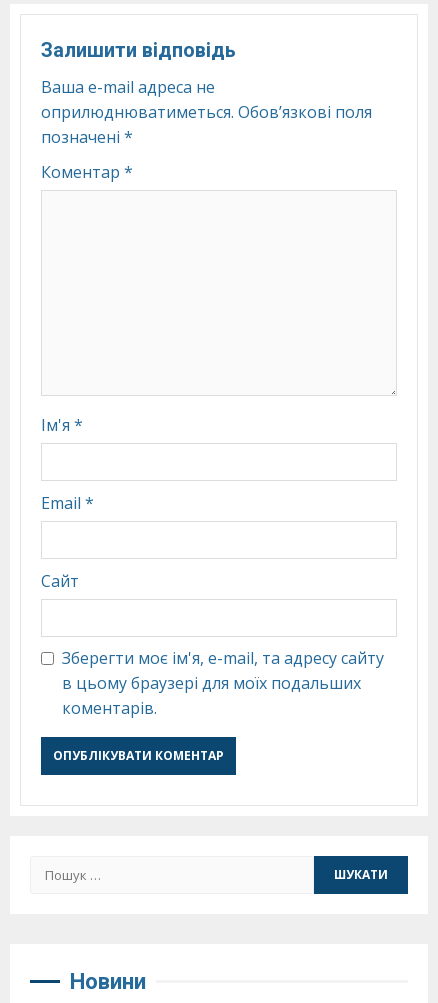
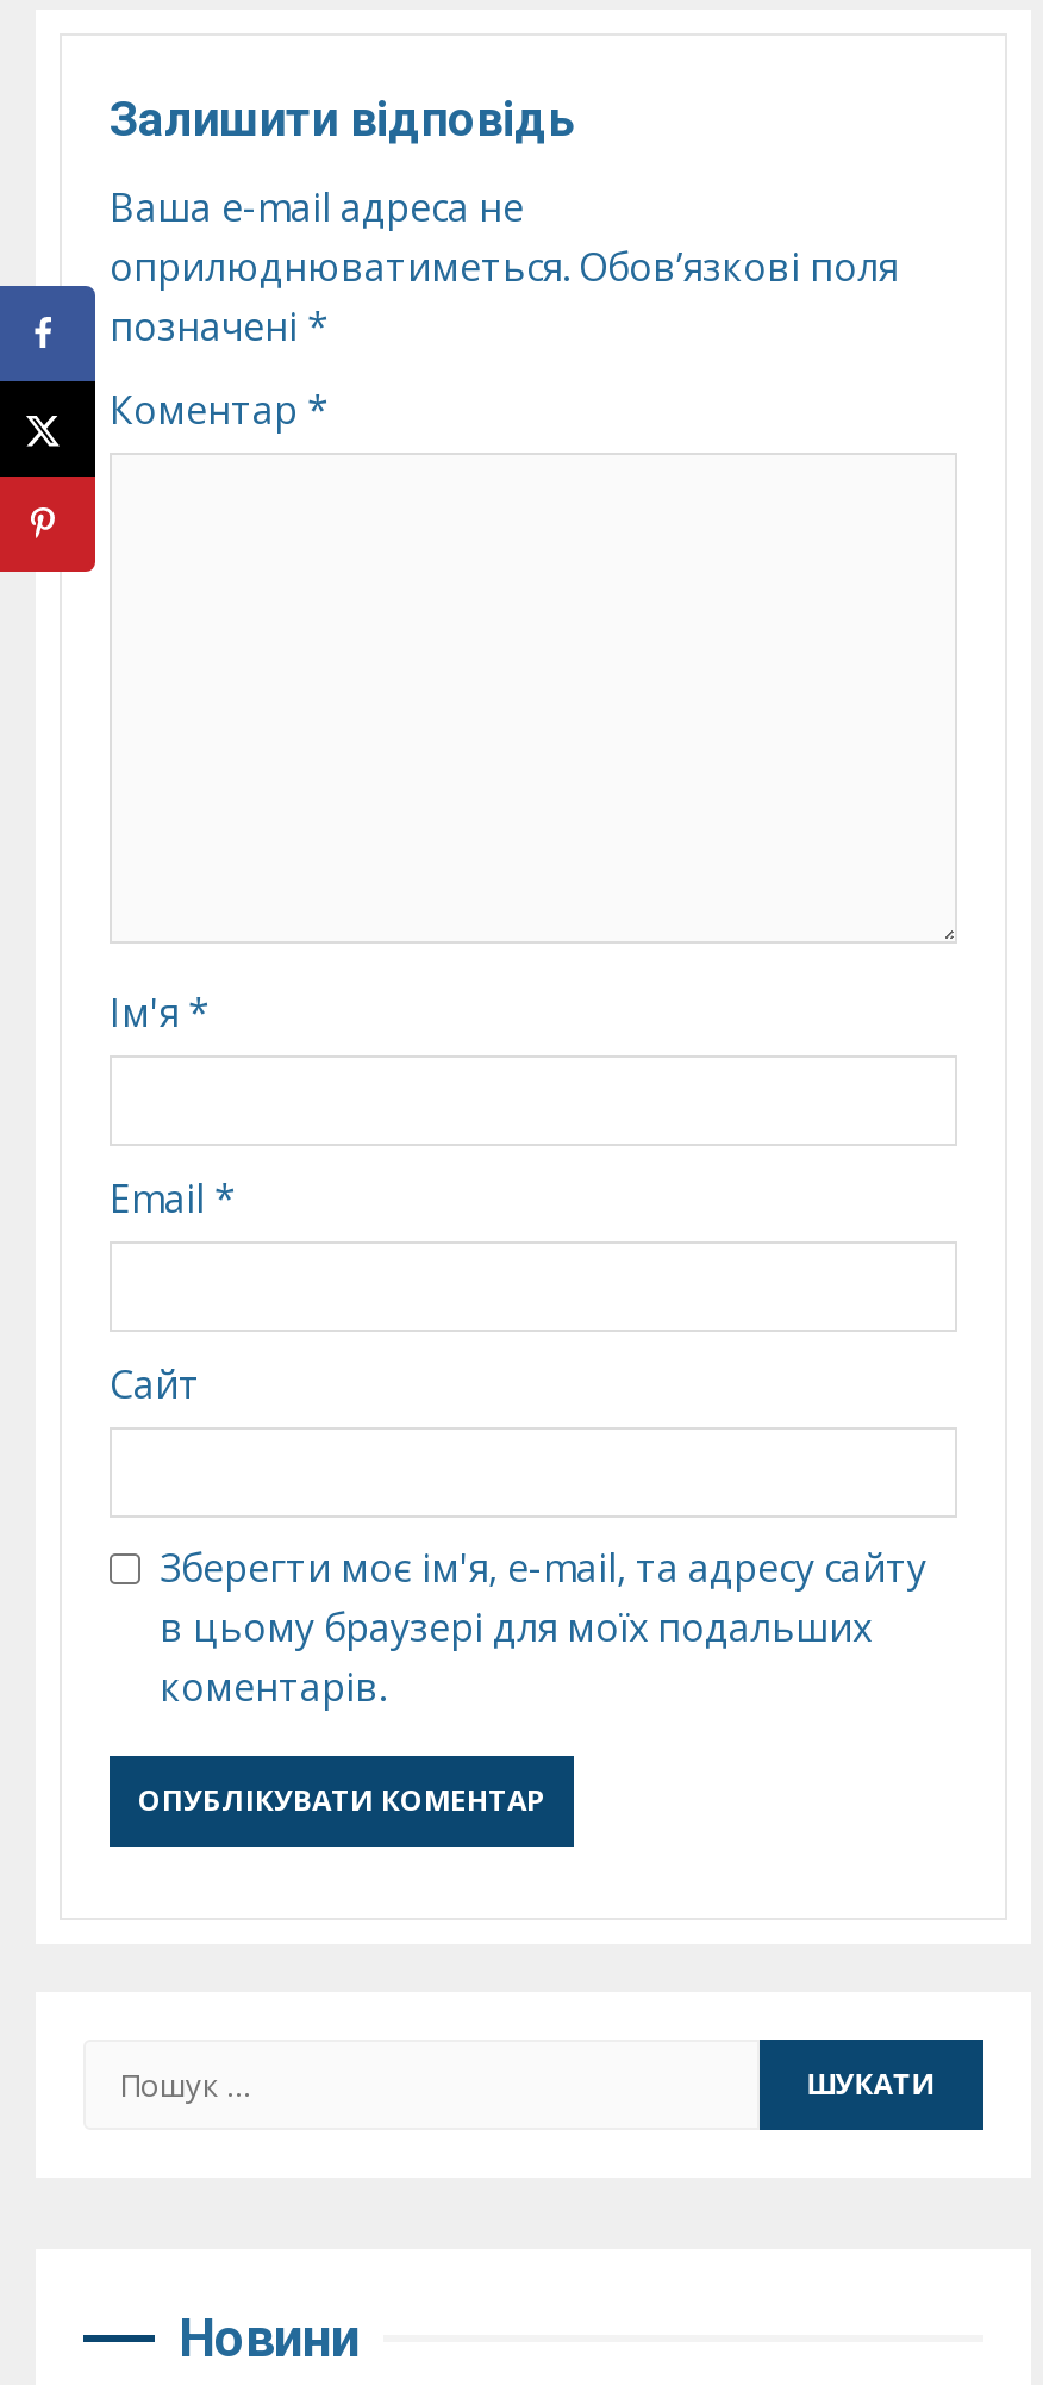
+ [image]
